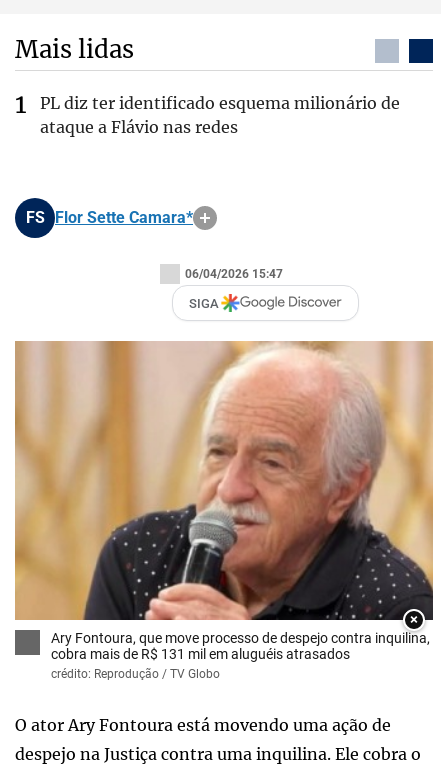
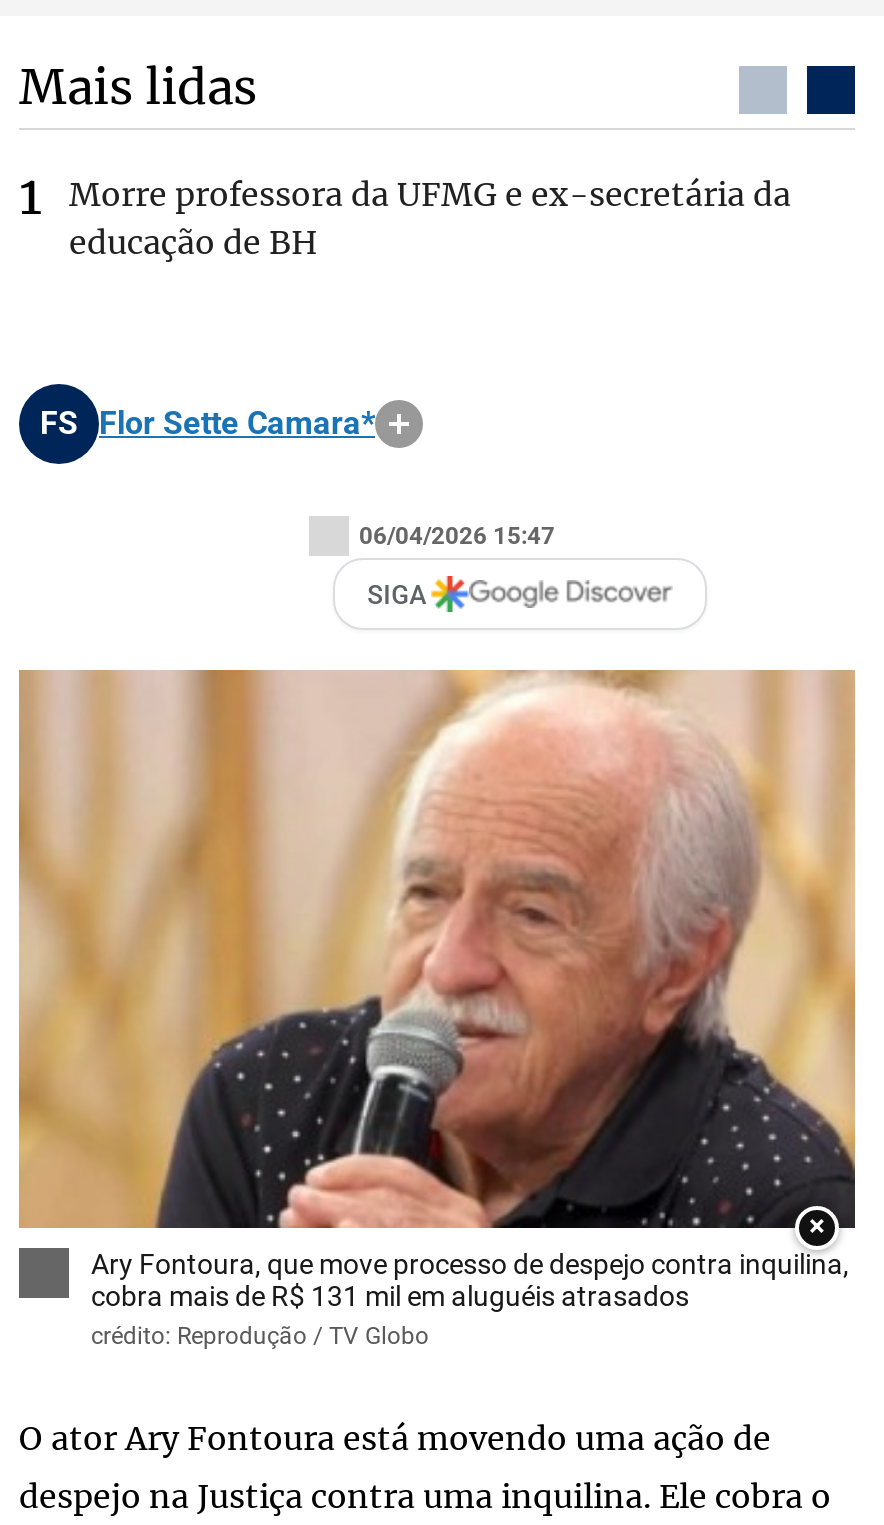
- PL diz ter identificado esquema milionário de
- ataque a Flávio nas redes
+ Morre professora da UFMG e ex-secretária da
+ educação de BH
